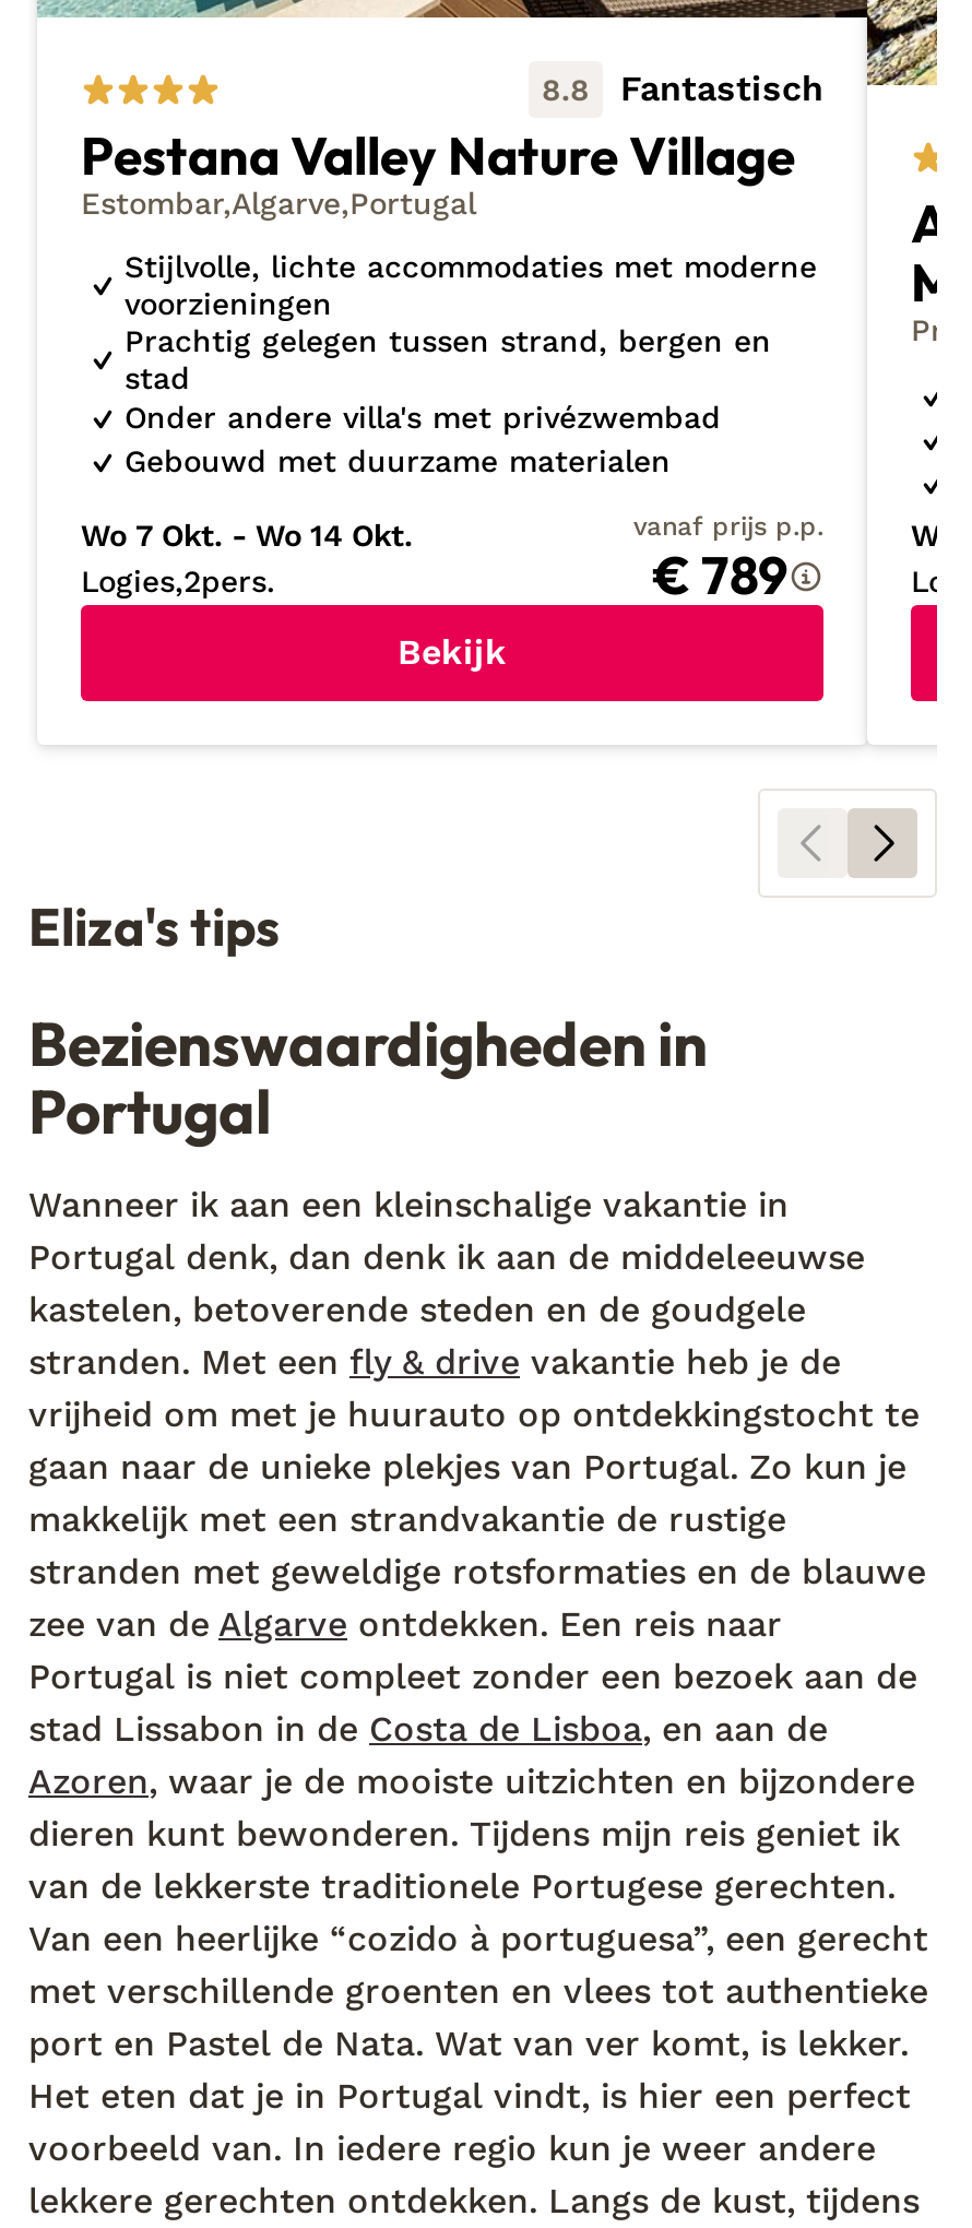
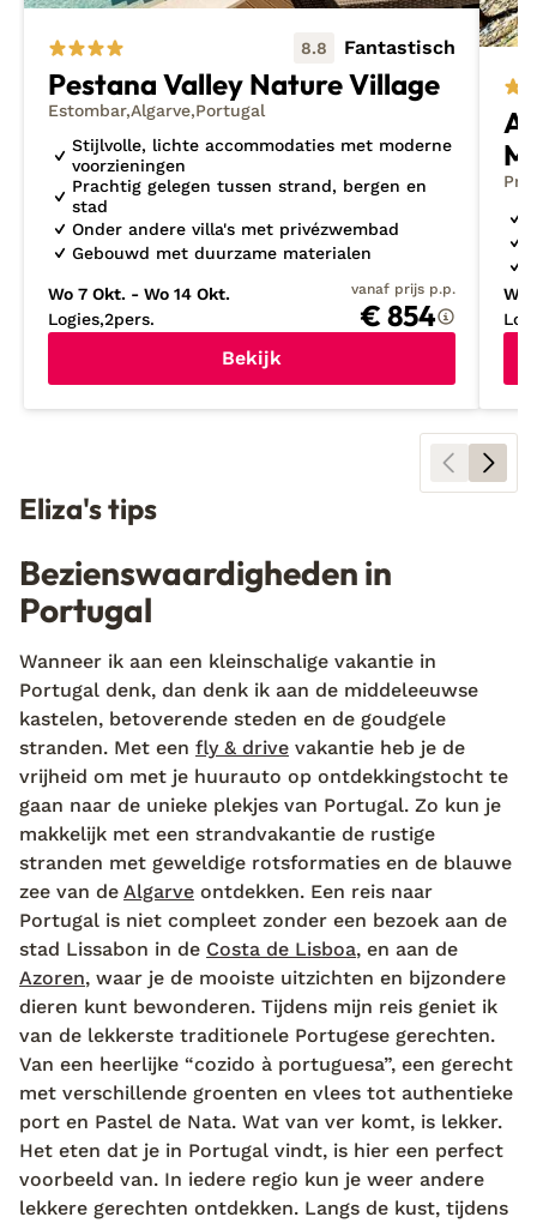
- € 789
+ € 854
